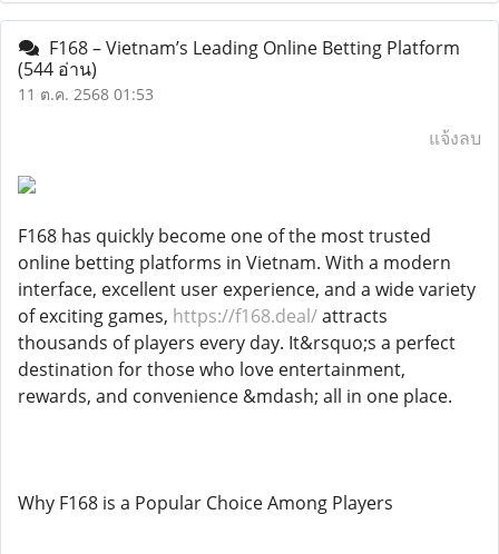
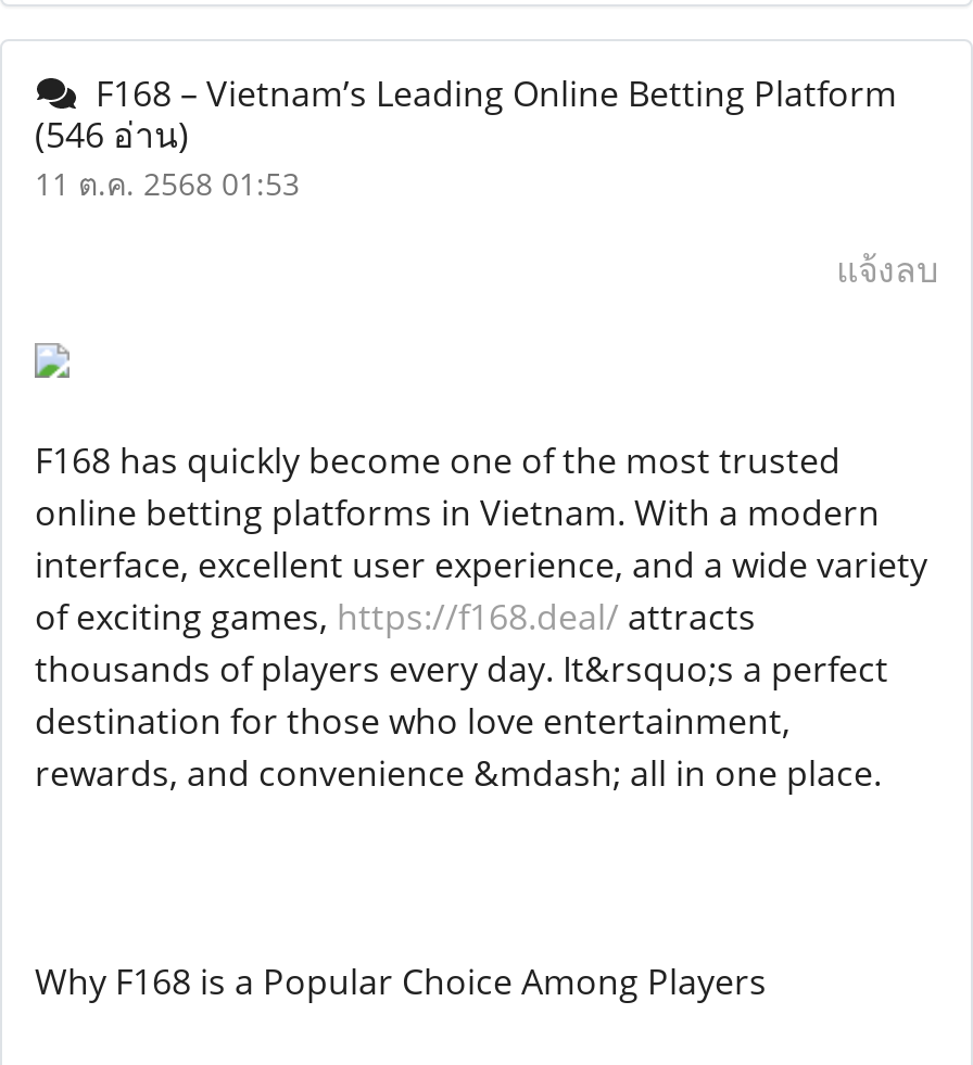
- (544 อ่าน)
+ (546 อ่าน)
